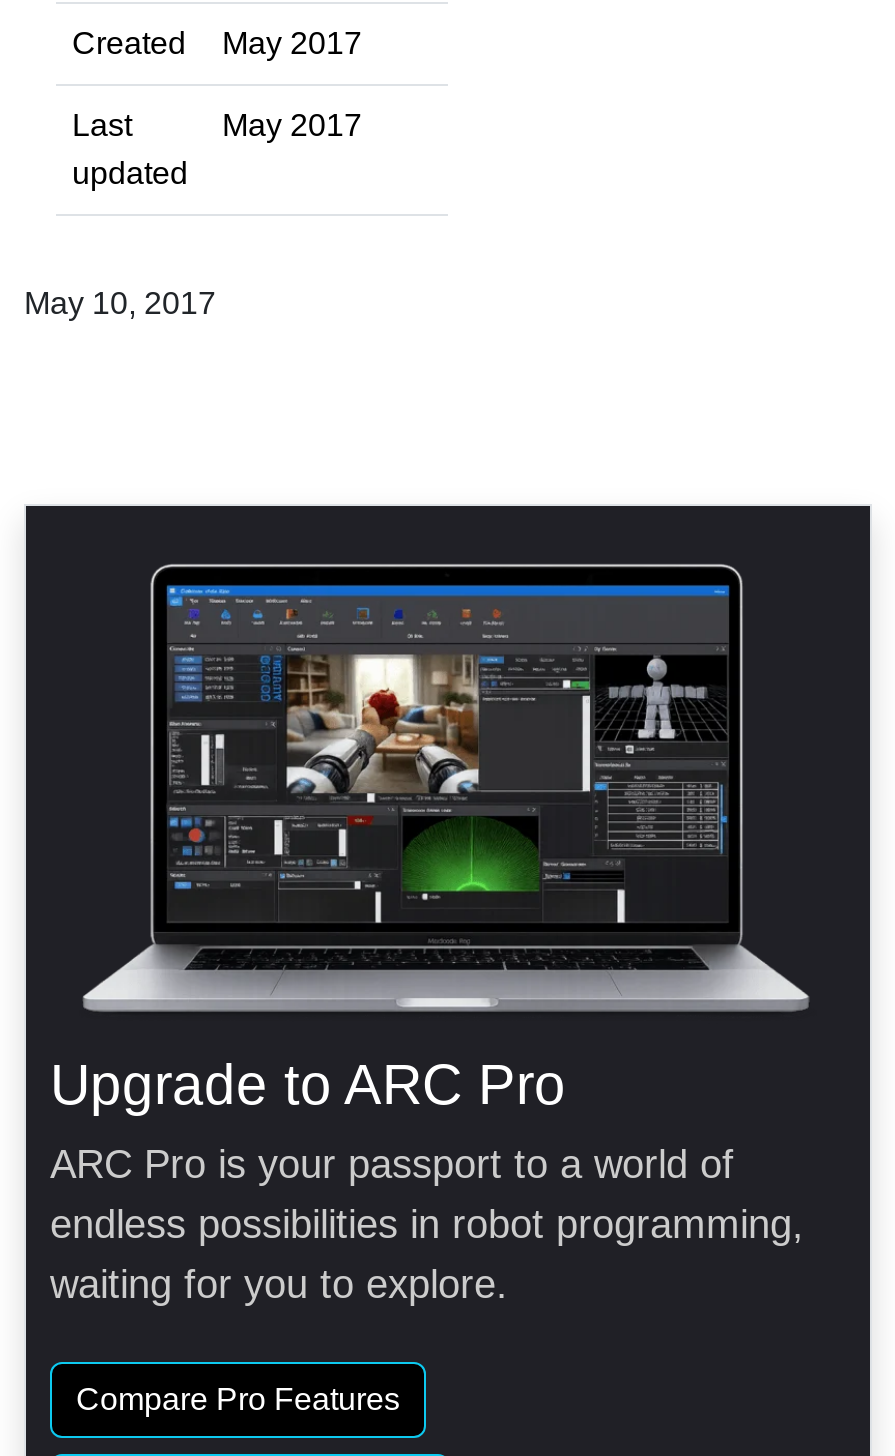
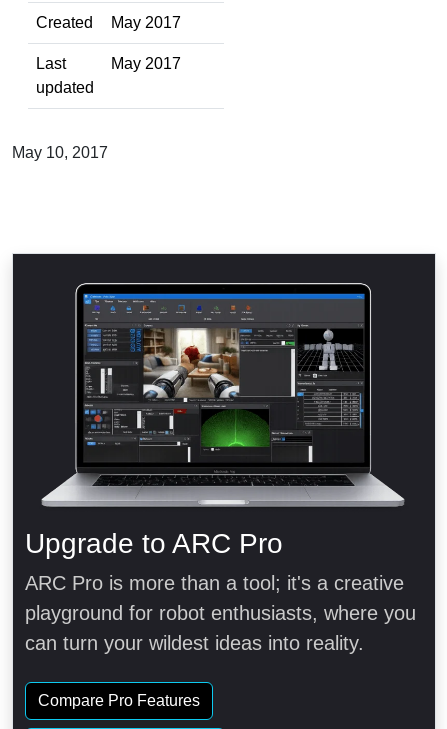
- ARC Pro is your passport to a world of
- endless possibilities in robot programming,
- waiting for you to explore.
+ ARC Pro is more than a tool; it's a creative
+ playground for robot enthusiasts, where you
+ can turn your wildest ideas into reality.
